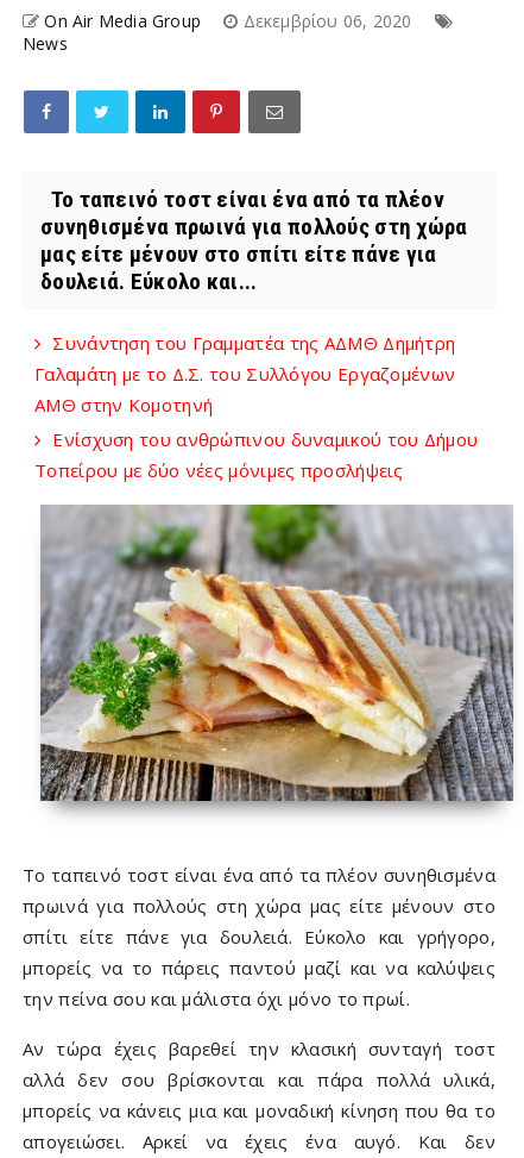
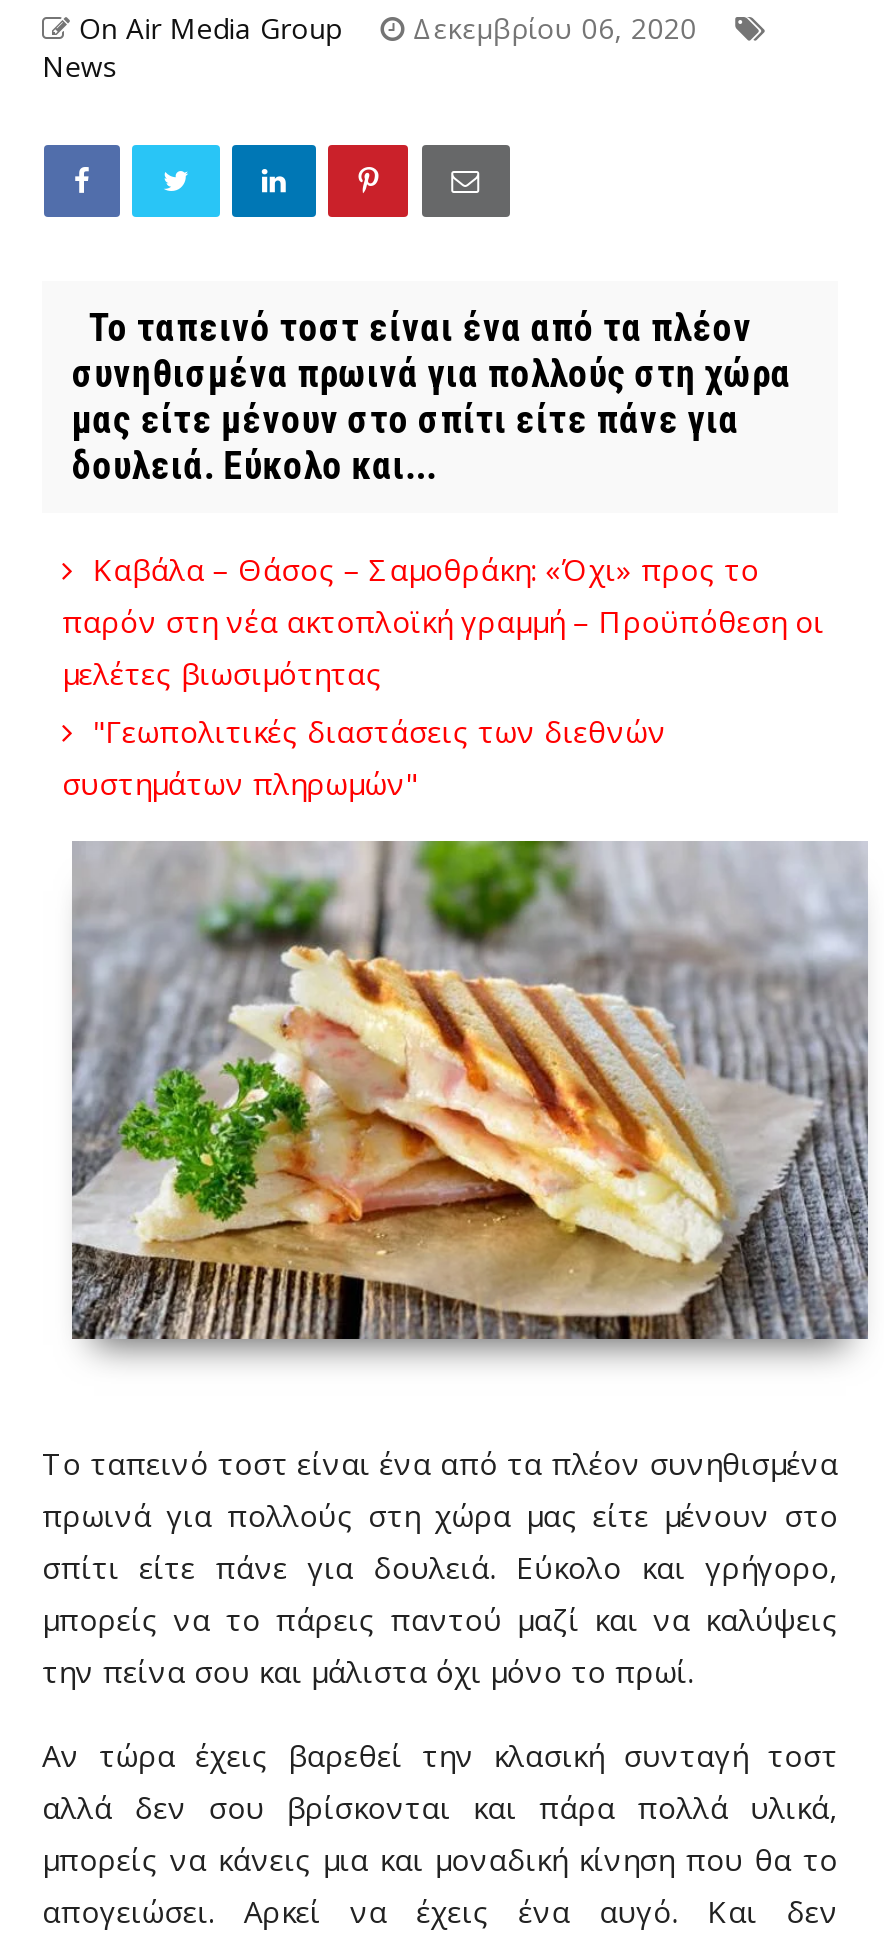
- Συνάντηση του Γραμματέα της ΑΔΜΘ Δημήτρη
- Γαλαμάτη με το Δ.Σ. του Συλλόγου Εργαζομένων
- ΑΜΘ στην Κομοτηνή
- Ενίσχυση του ανθρώπινου δυναμικού του Δήμου
- Τοπείρου με δύο νέες μόνιμες προσλήψεις
+ Καβάλα – Θάσος – Σαμοθράκη: «Όχι» προς το
+ παρόν στη νέα ακτοπλοϊκή γραμμή – Προϋπόθεση οι
+ μελέτες βιωσιμότητας
+ "Γεωπολιτικές διαστάσεις των διεθνών
+ συστημάτων πληρωμών"
